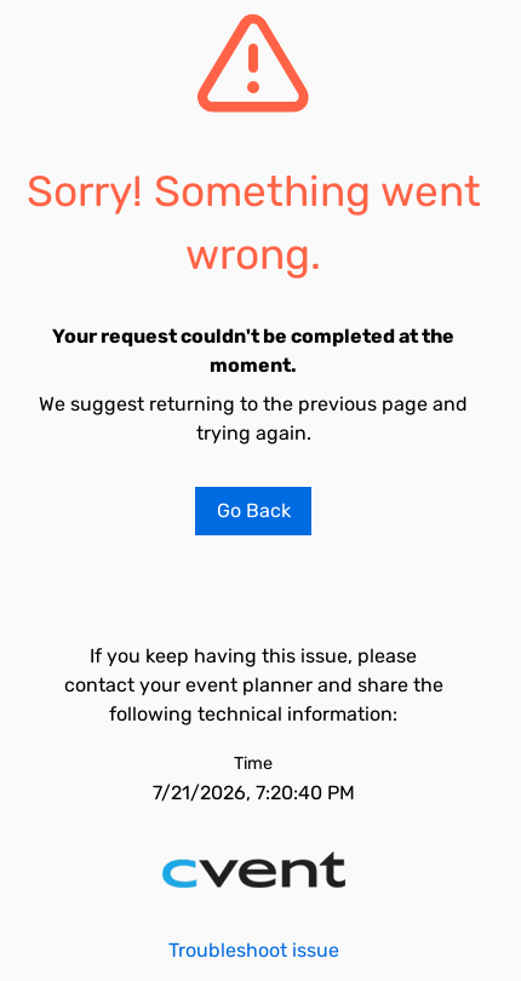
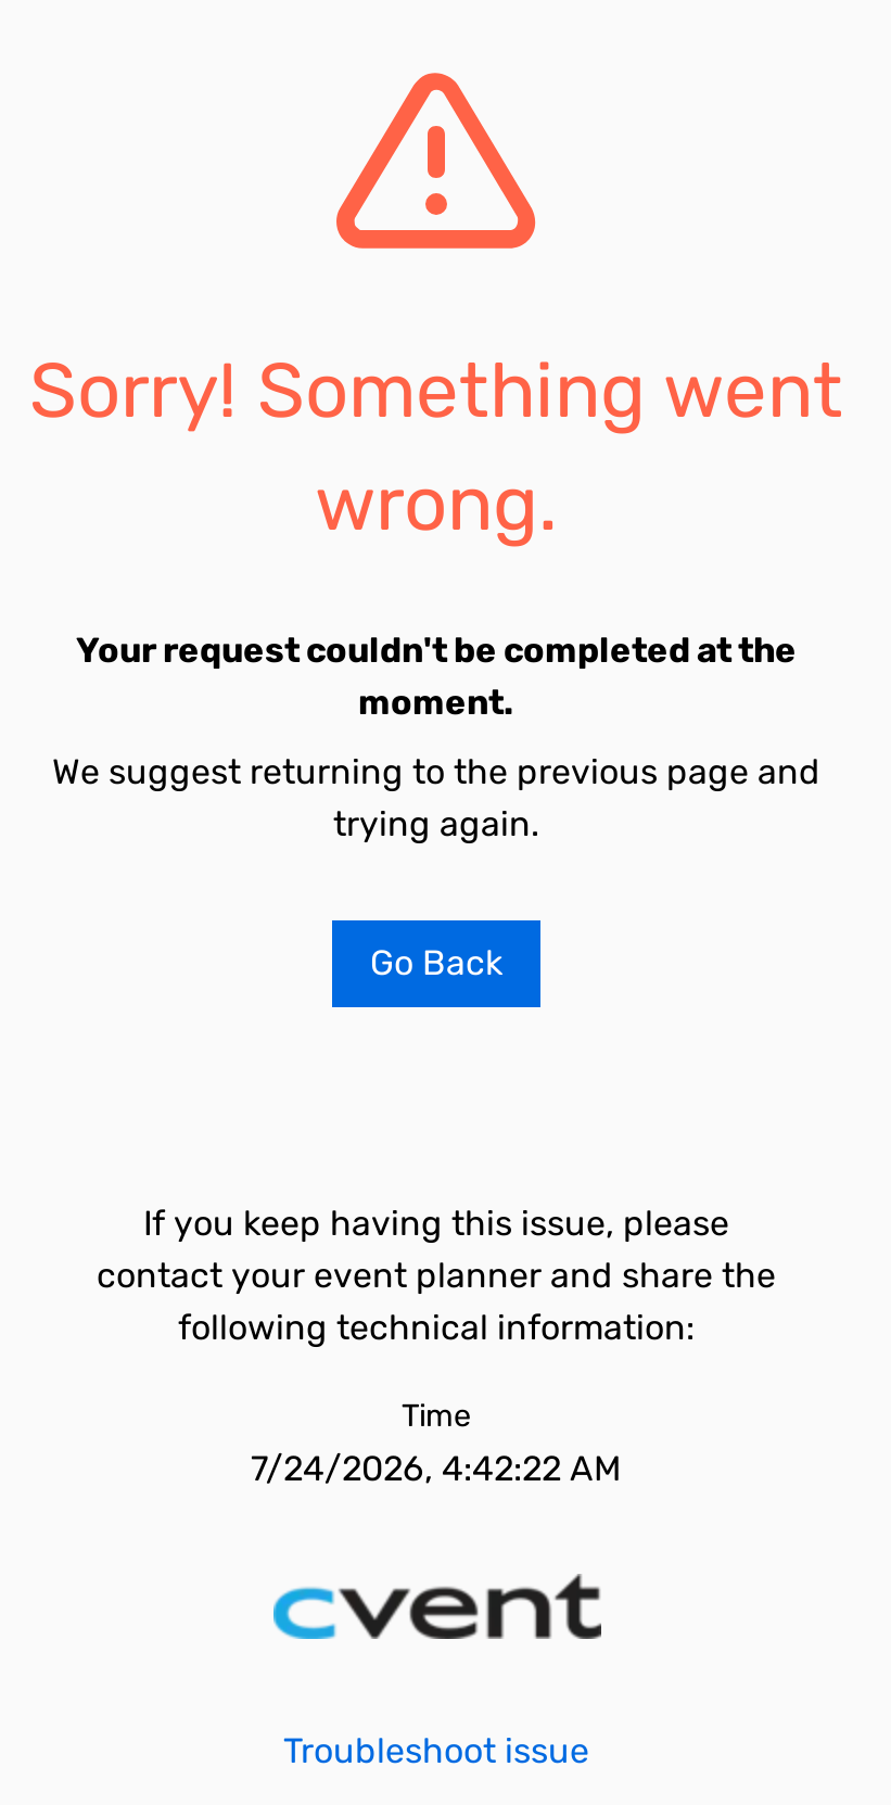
- 7/21/2026, 7:20:40 PM
+ 7/24/2026, 4:42:22 AM
